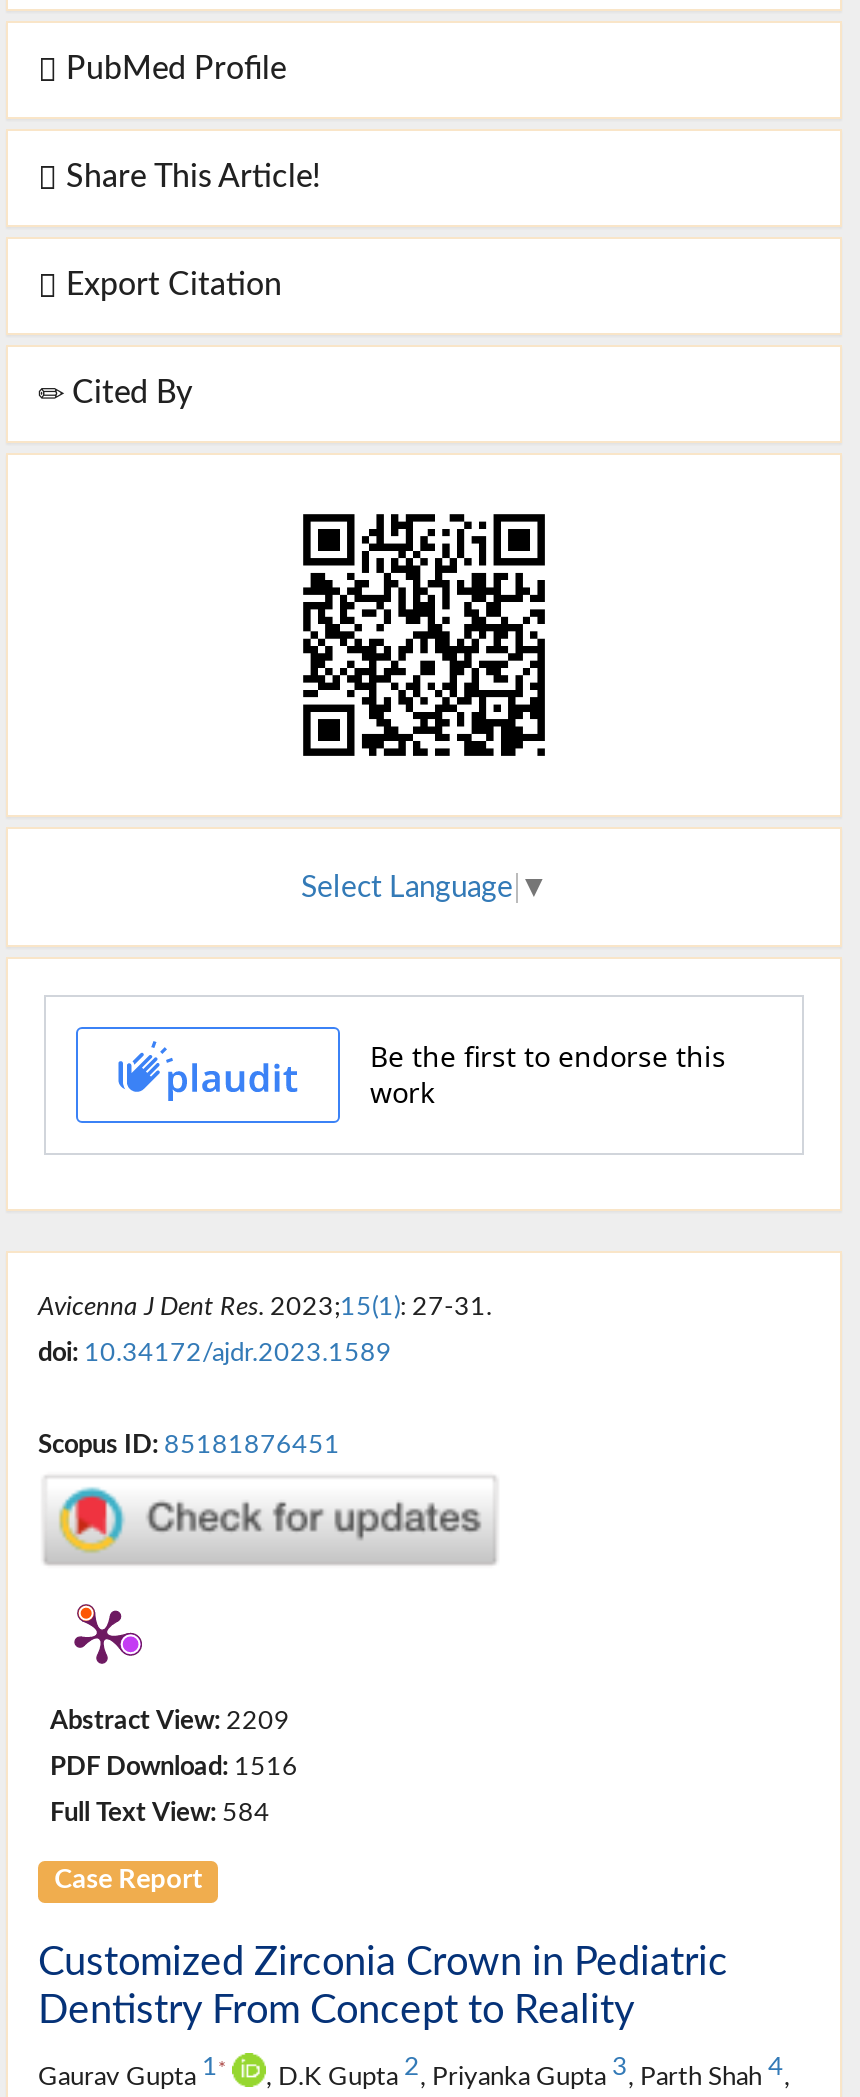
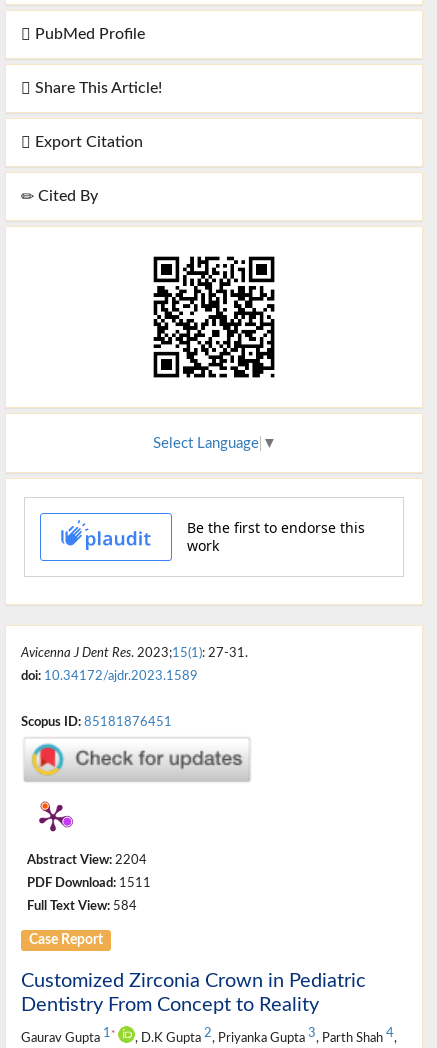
- Abstract View: 2209
+ Abstract View: 2204

- PDF Download: 1516
+ PDF Download: 1511
